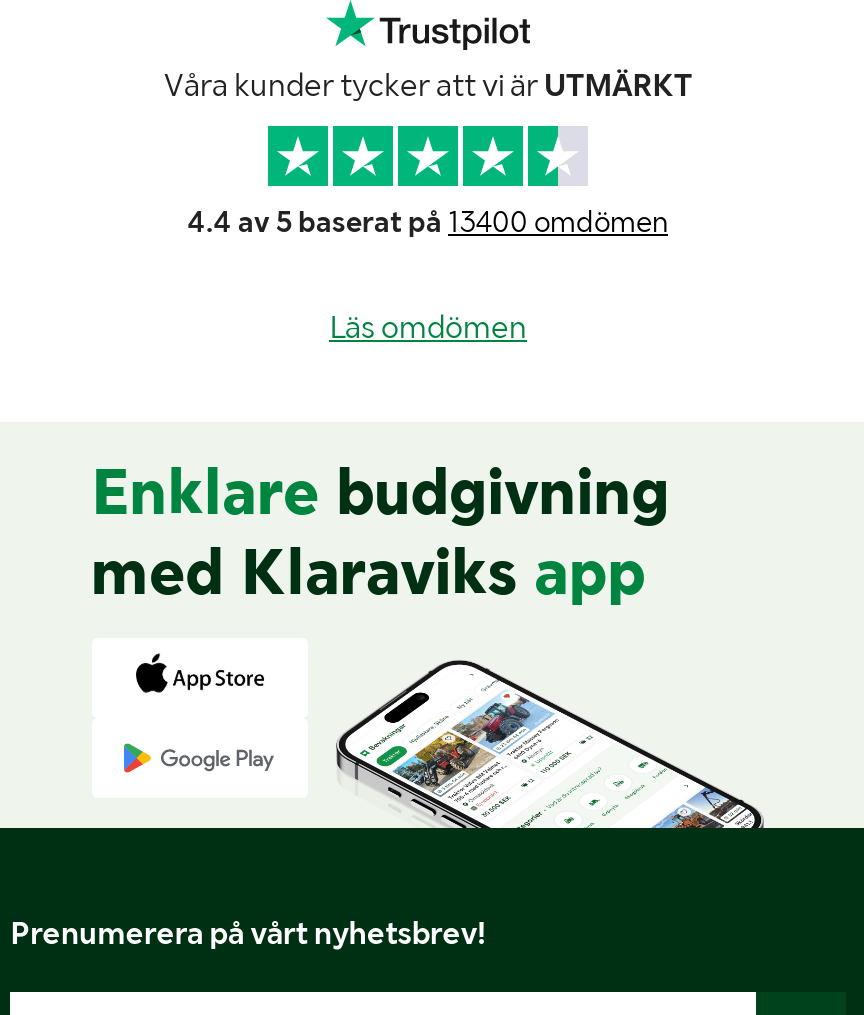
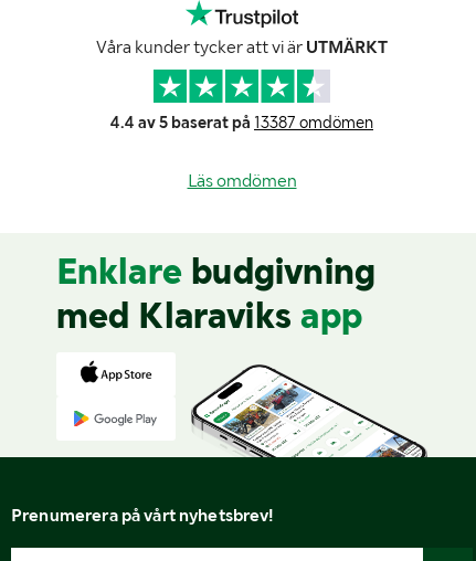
- 4.4 av 5 baserat på 13400 omdömen
+ 4.4 av 5 baserat på 13387 omdömen
